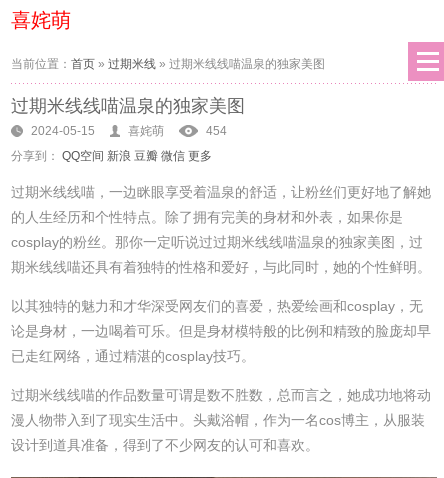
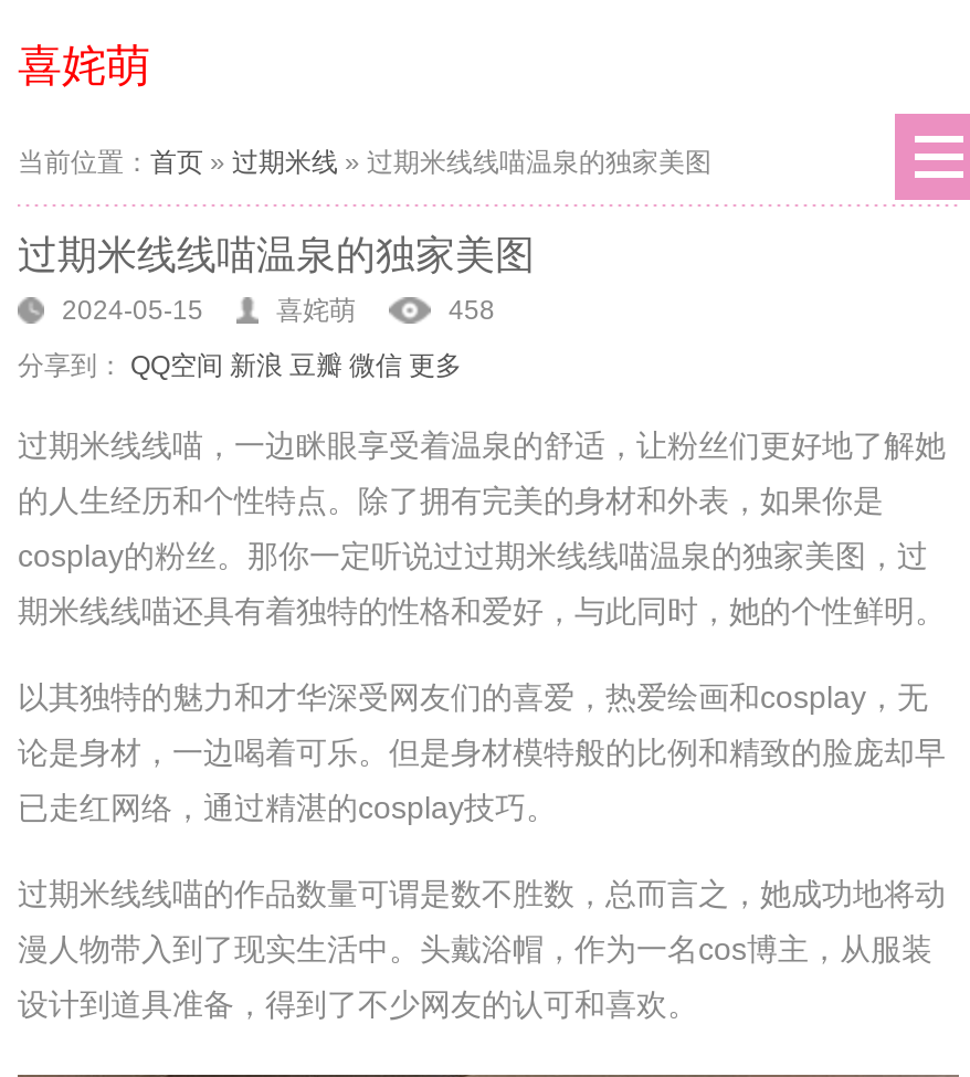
- 454
+ 458
